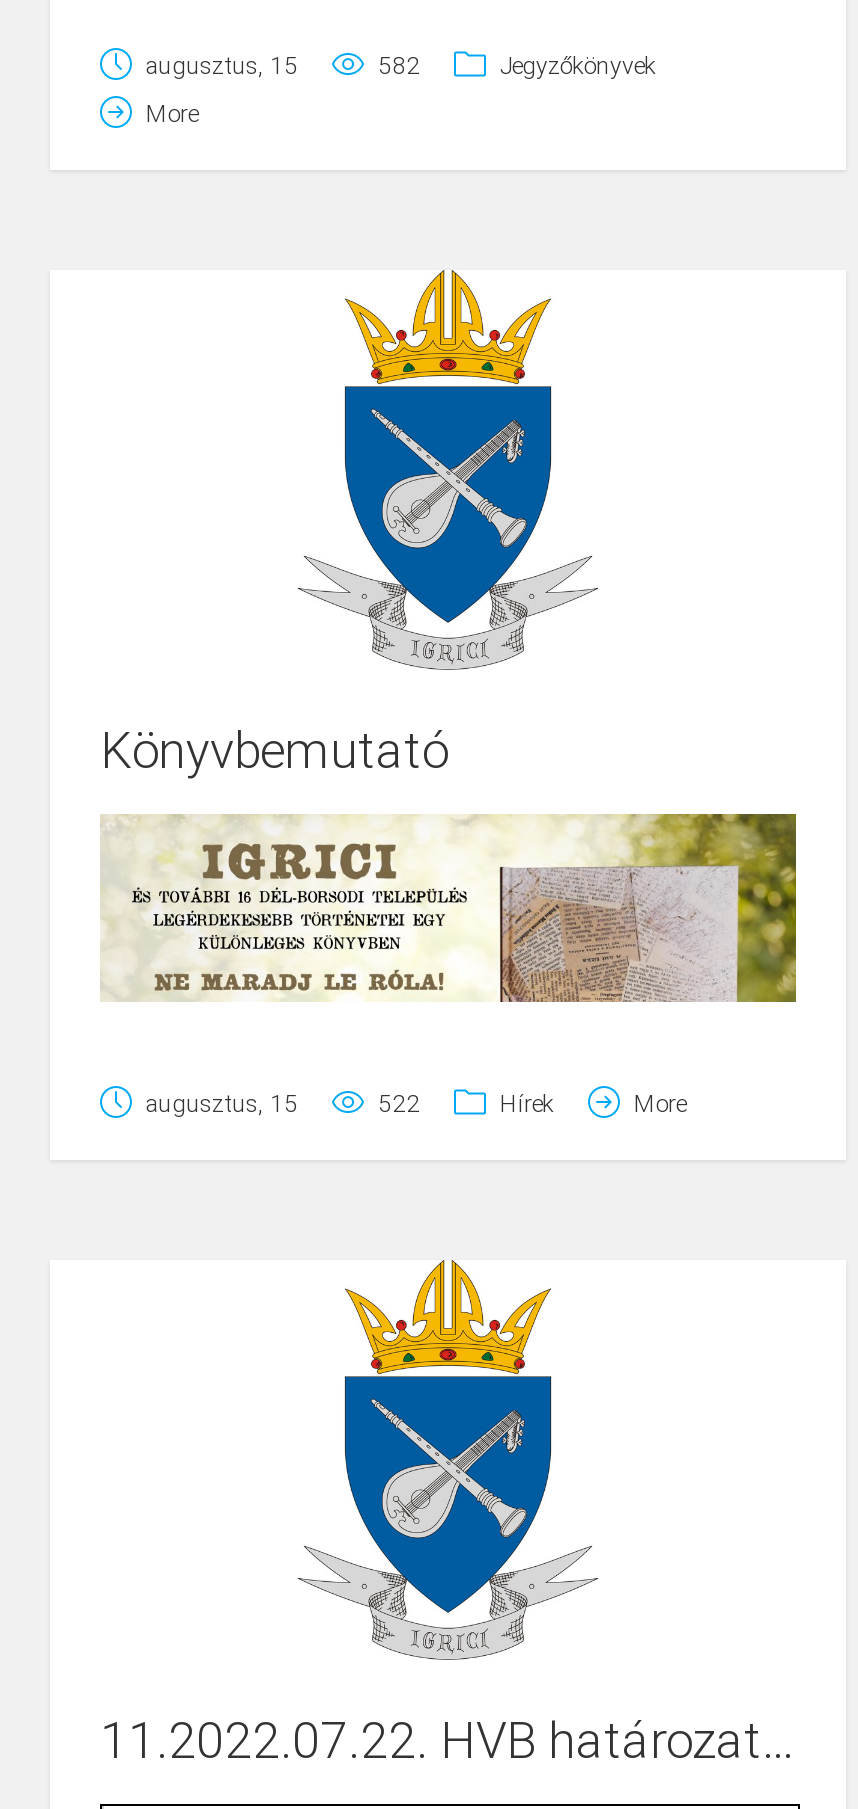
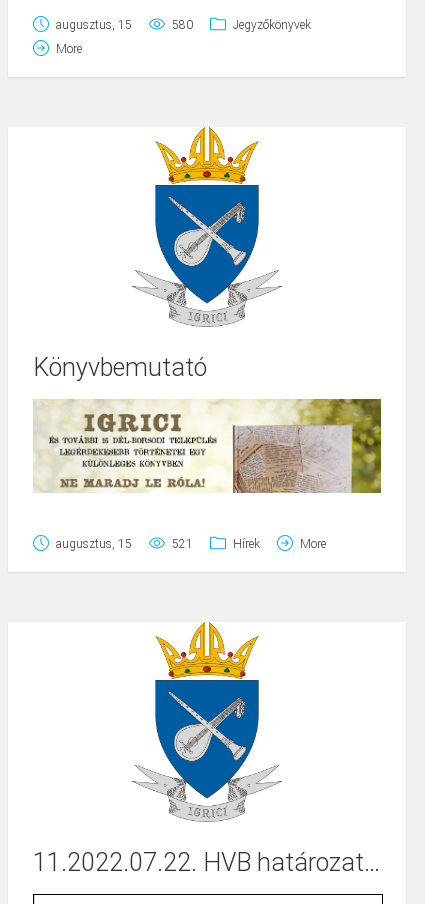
- 582
+ 580

- 522
+ 521
